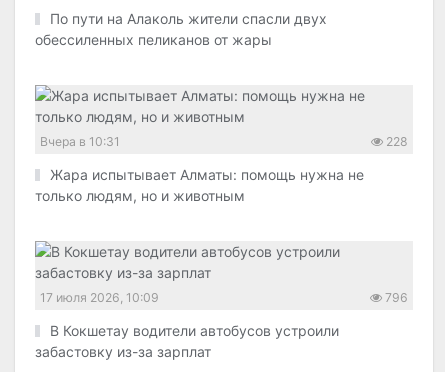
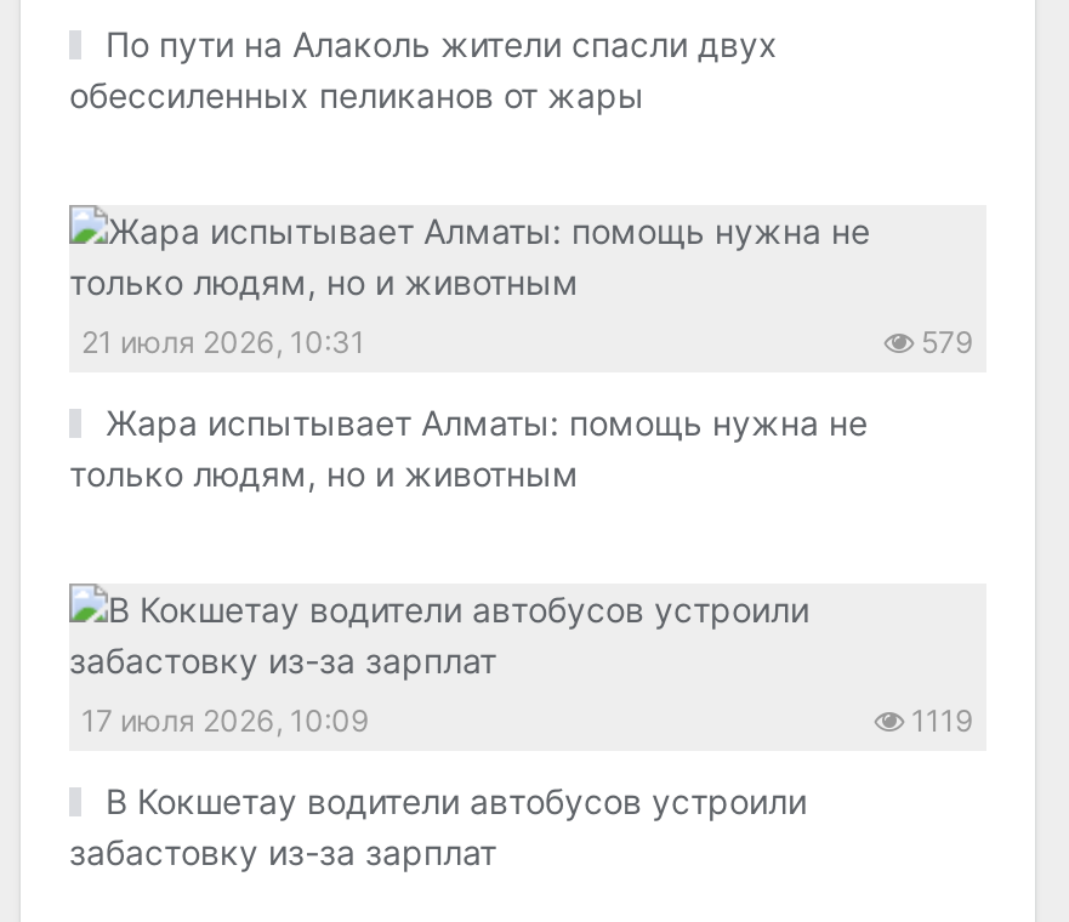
- Вчера в 10:31
- 228
+ 21 июля 2026, 10:31
+ 579

- 796
+ 1119
